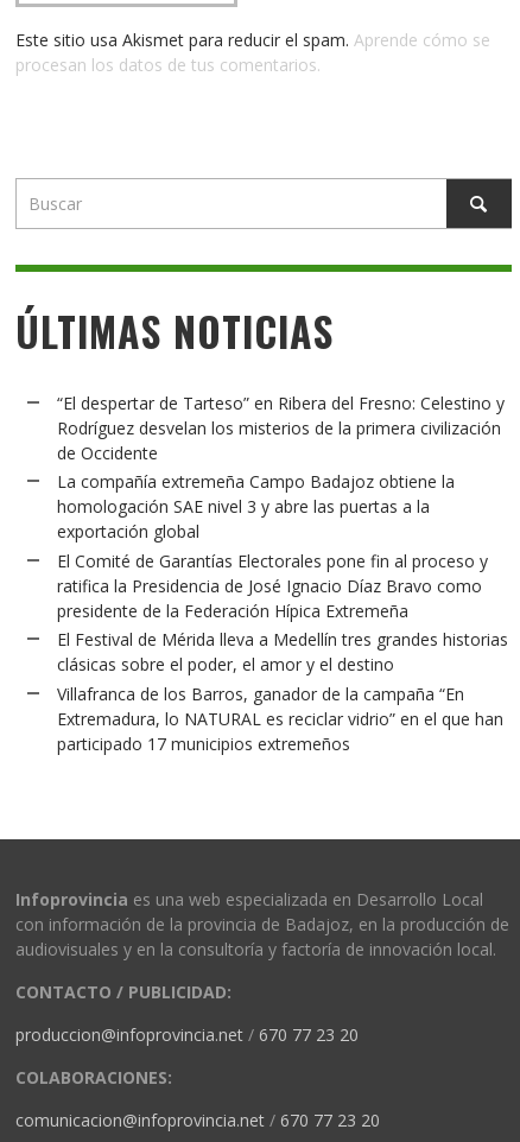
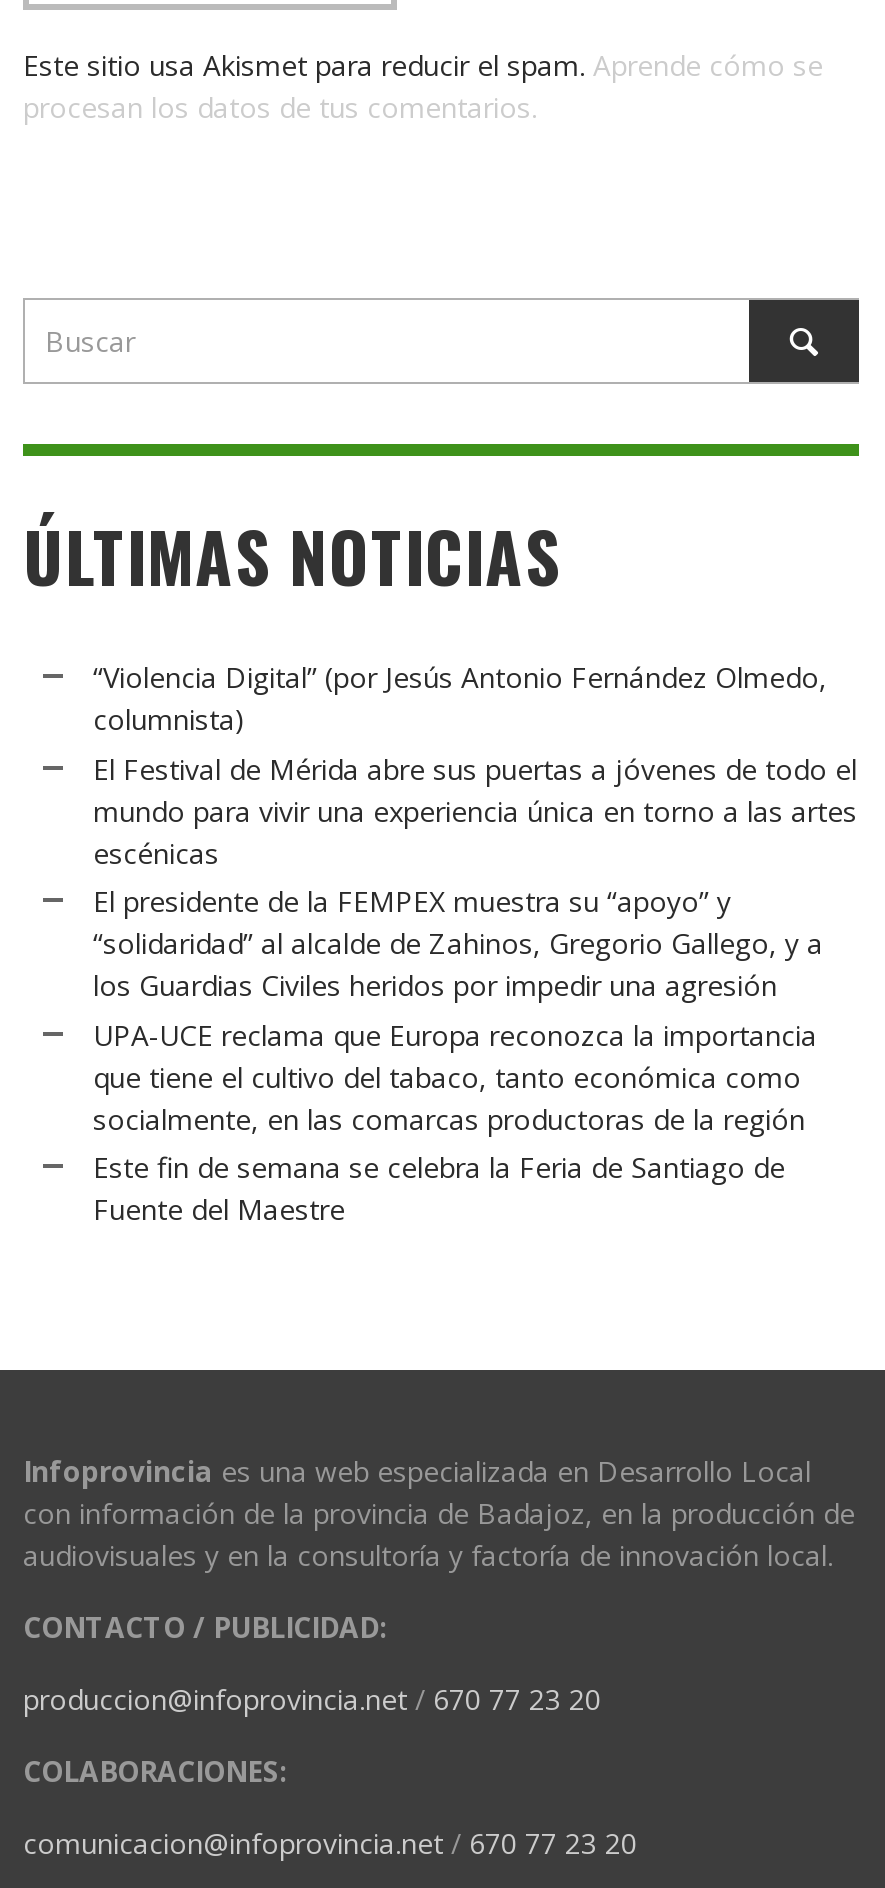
- “El despertar de Tarteso” en Ribera del Fresno: Celestino y
- Rodríguez desvelan los misterios de la primera civilización
- de Occidente
- La compañía extremeña Campo Badajoz obtiene la
- homologación SAE nivel 3 y abre las puertas a la
- exportación global
- El Comité de Garantías Electorales pone fin al proceso y
- ratifica la Presidencia de José Ignacio Díaz Bravo como
- presidente de la Federación Hípica Extremeña
- El Festival de Mérida lleva a Medellín tres grandes historias
- clásicas sobre el poder, el amor y el destino
- Villafranca de los Barros, ganador de la campaña “En
- Extremadura, lo NATURAL es reciclar vidrio” en el que han
- participado 17 municipios extremeños
+ “Violencia Digital” (por Jesús Antonio Fernández Olmedo,
+ columnista)
+ El Festival de Mérida abre sus puertas a jóvenes de todo el
+ mundo para vivir una experiencia única en torno a las artes
+ escénicas
+ El presidente de la FEMPEX muestra su “apoyo” y
+ “solidaridad” al alcalde de Zahinos, Gregorio Gallego, y a
+ los Guardias Civiles heridos por impedir una agresión
+ UPA-UCE reclama que Europa reconozca la importancia
+ que tiene el cultivo del tabaco, tanto económica como
+ socialmente, en las comarcas productoras de la región
+ Este fin de semana se celebra la Feria de Santiago de
+ Fuente del Maestre
